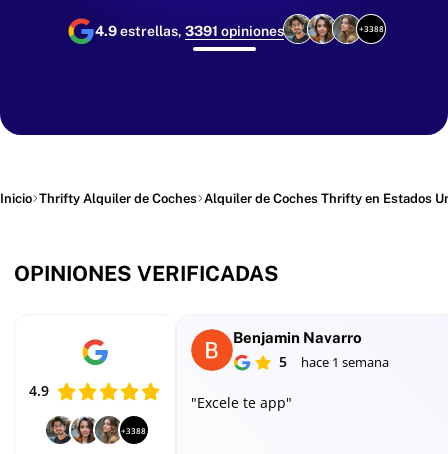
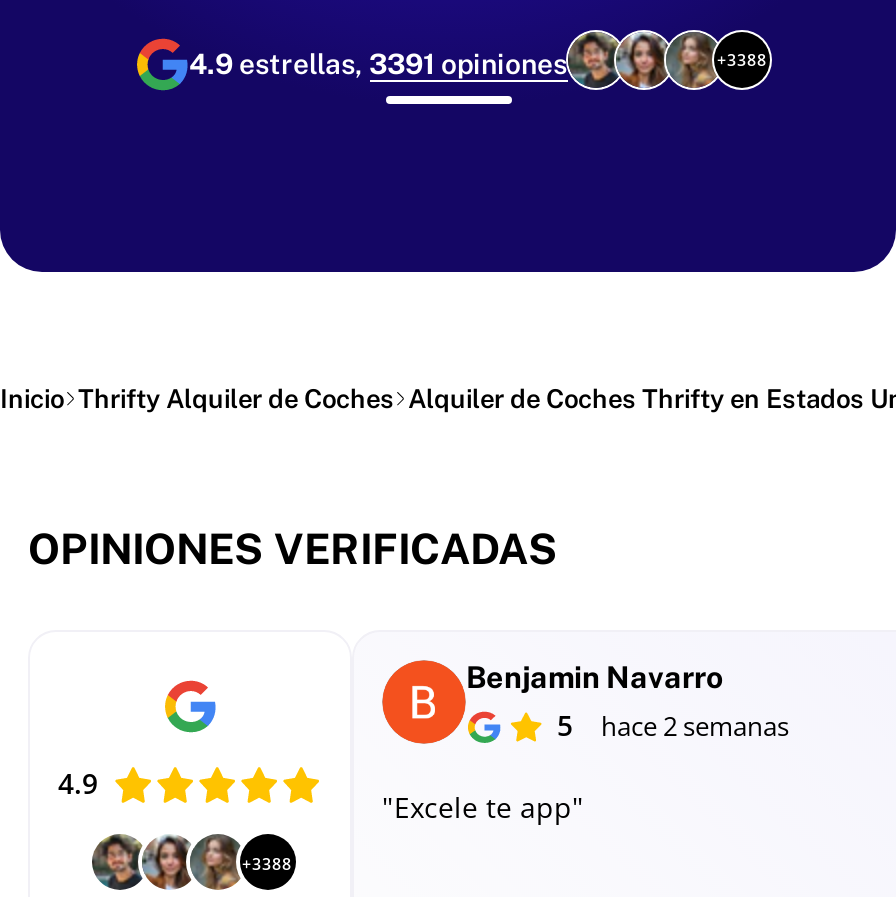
- 5 hace 1 semana
+ 5 hace 2 semanas
